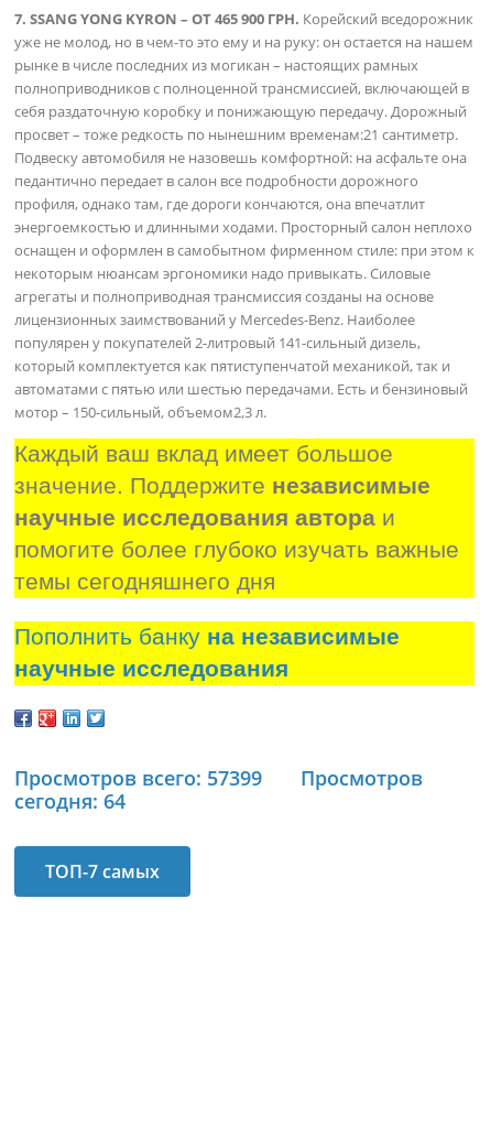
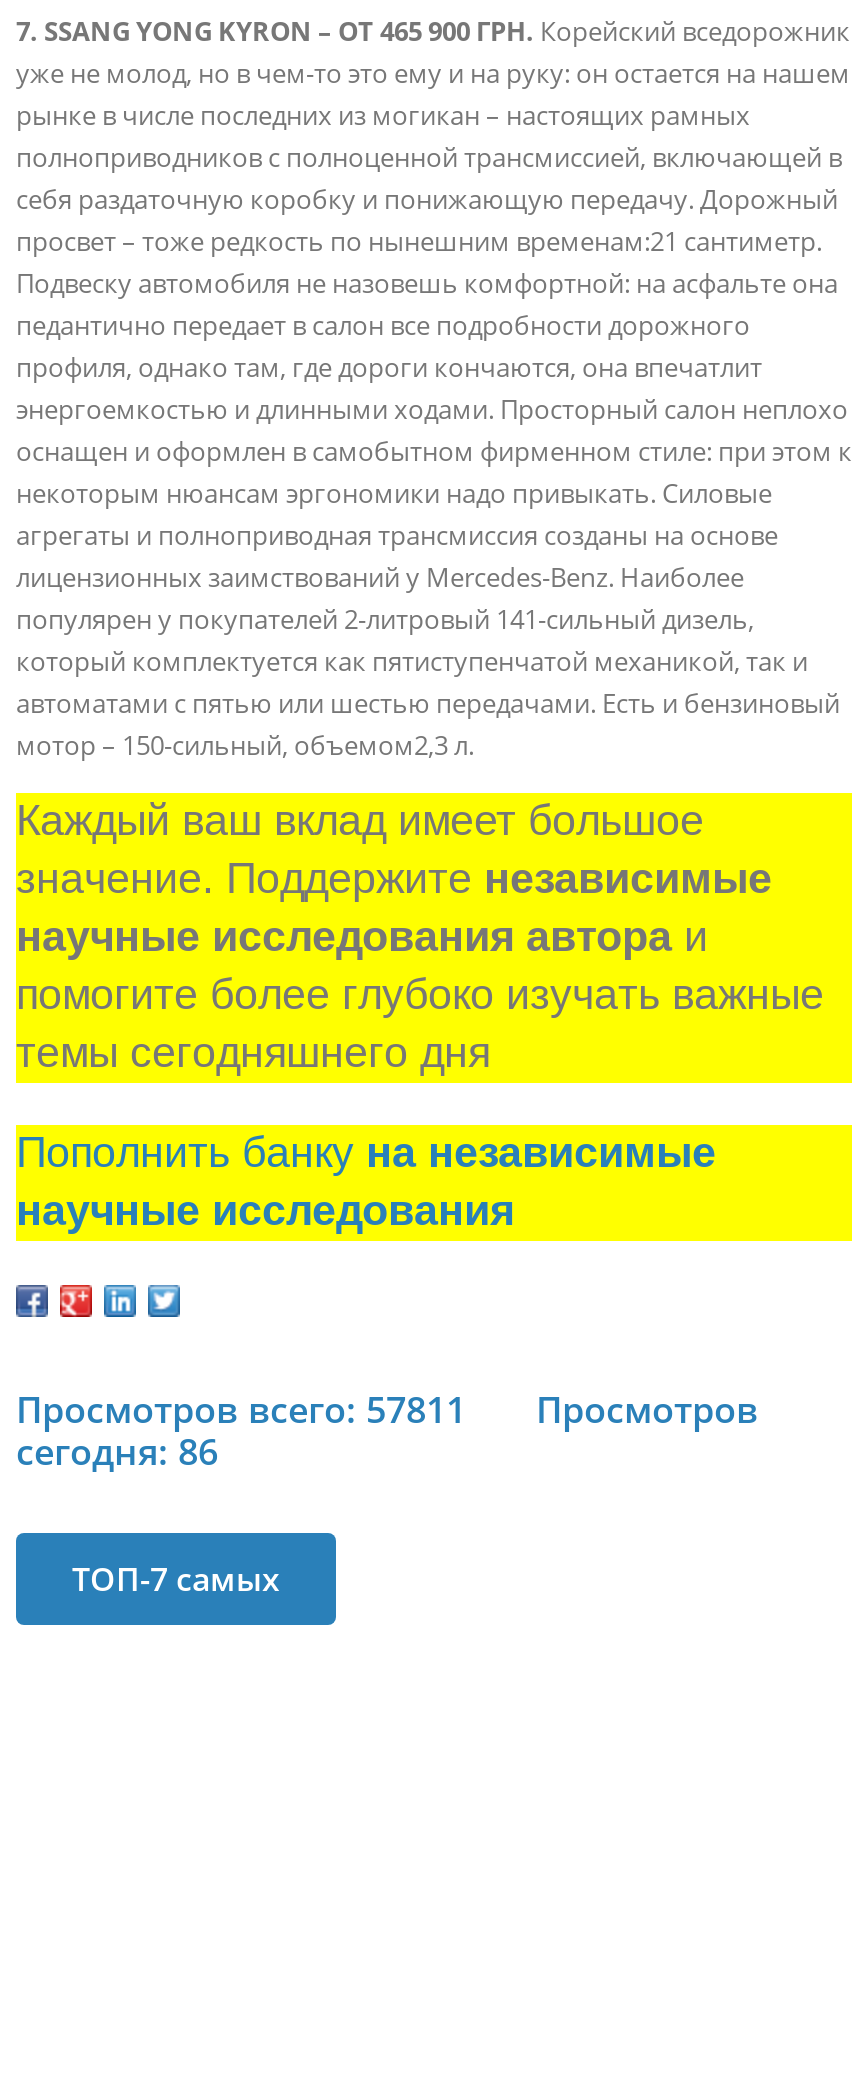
- Просмотров всего: 57399
+ Просмотров всего: 57811

- сегодня: 64
+ сегодня: 86
